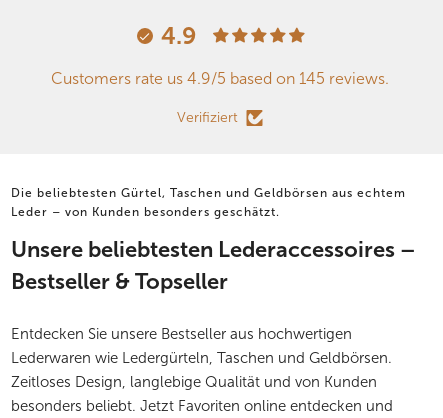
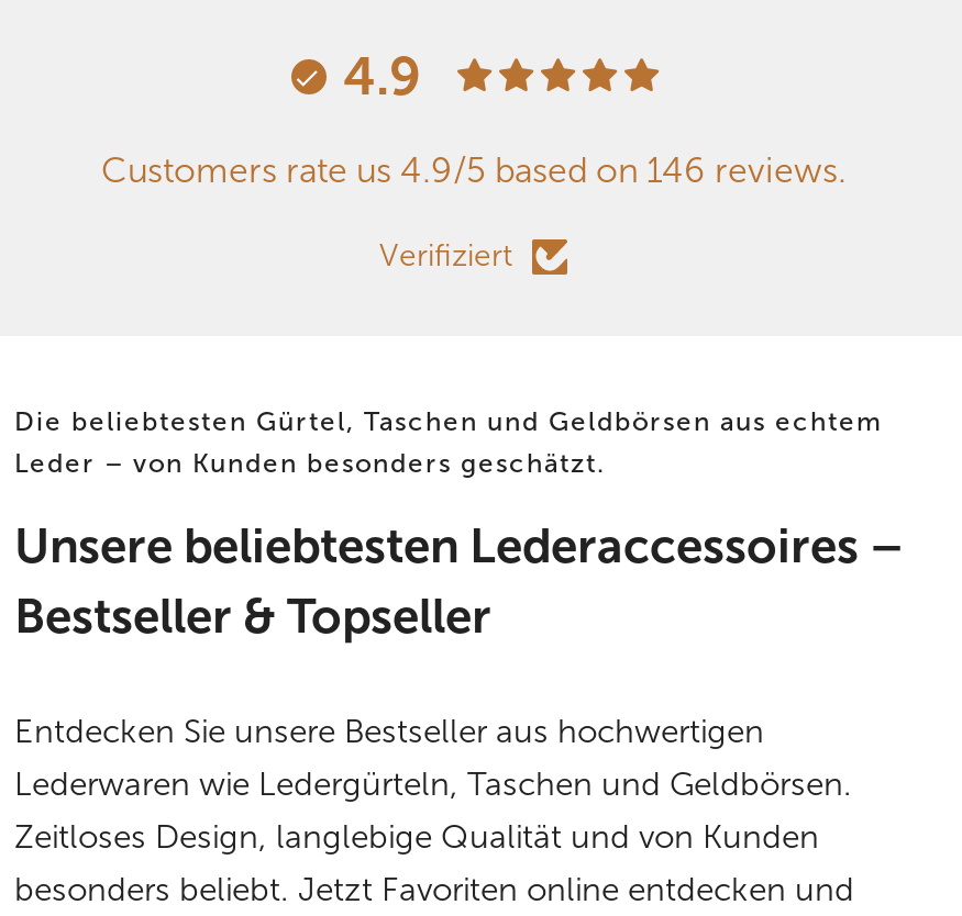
- Customers rate us 4.9/5 based on 145 reviews.
+ Customers rate us 4.9/5 based on 146 reviews.
